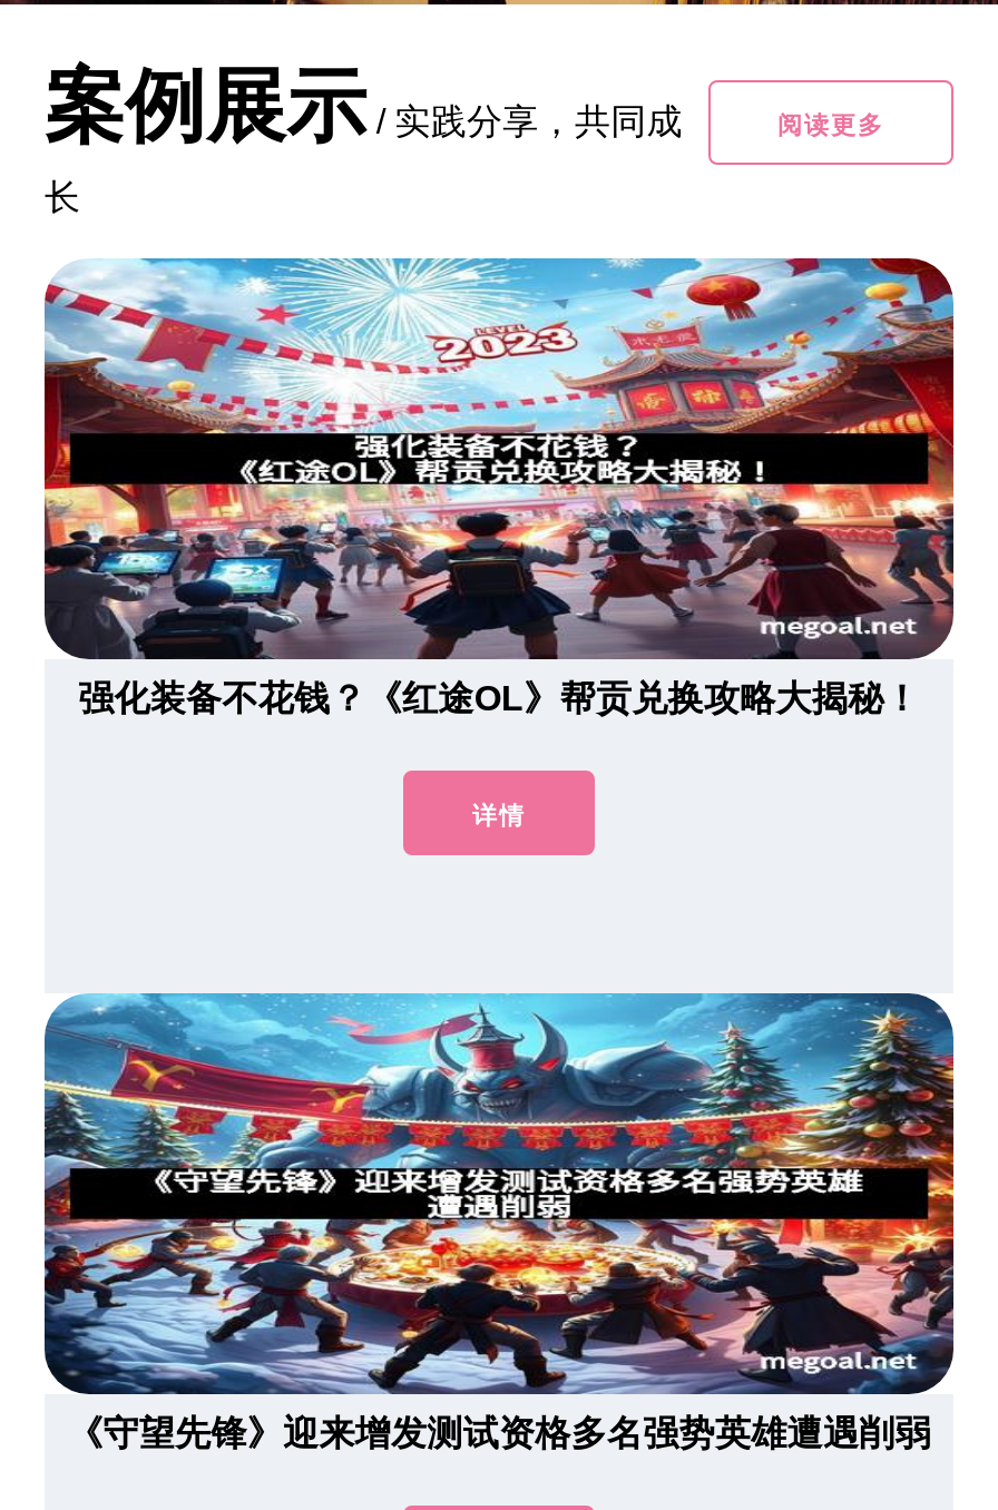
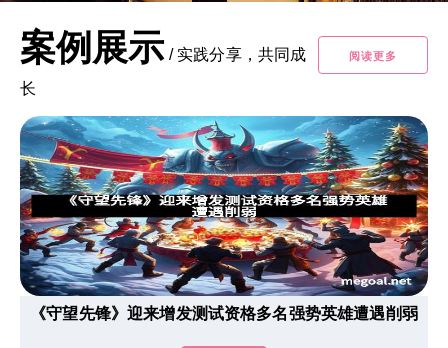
- [image]
- 强化装备不花钱？《红途OL》帮贡兑换攻略大揭秘！
- 详情
